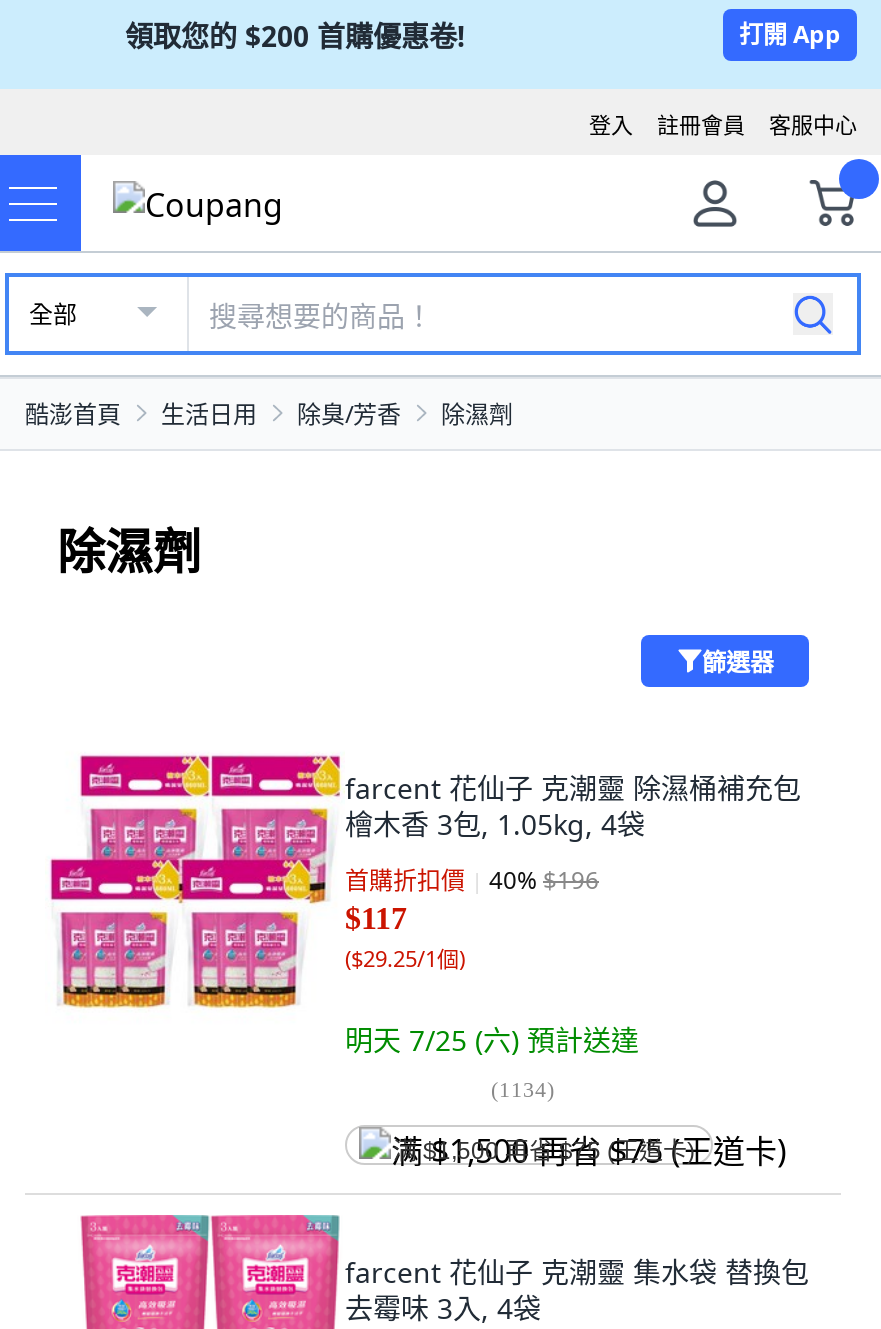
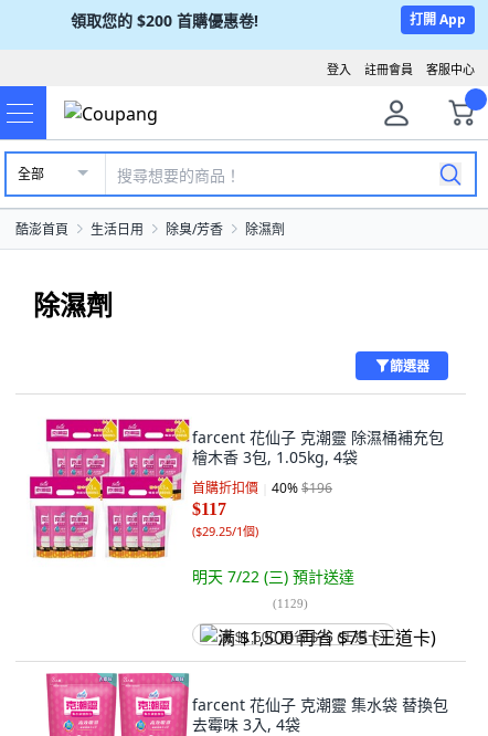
- 明天 7/25 (六)預計送達
+ 明天 7/22 (三)預計送達

- (1134)
+ (1129)
